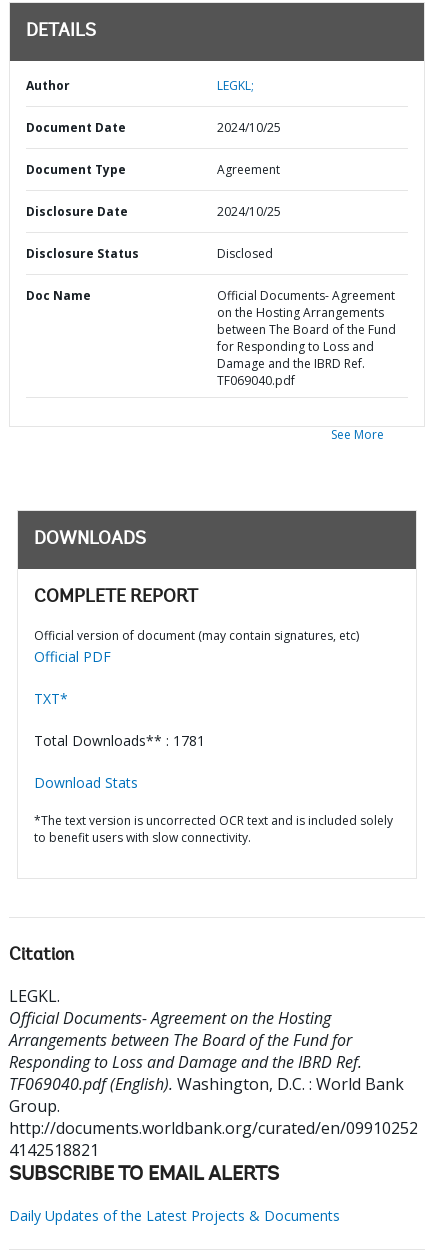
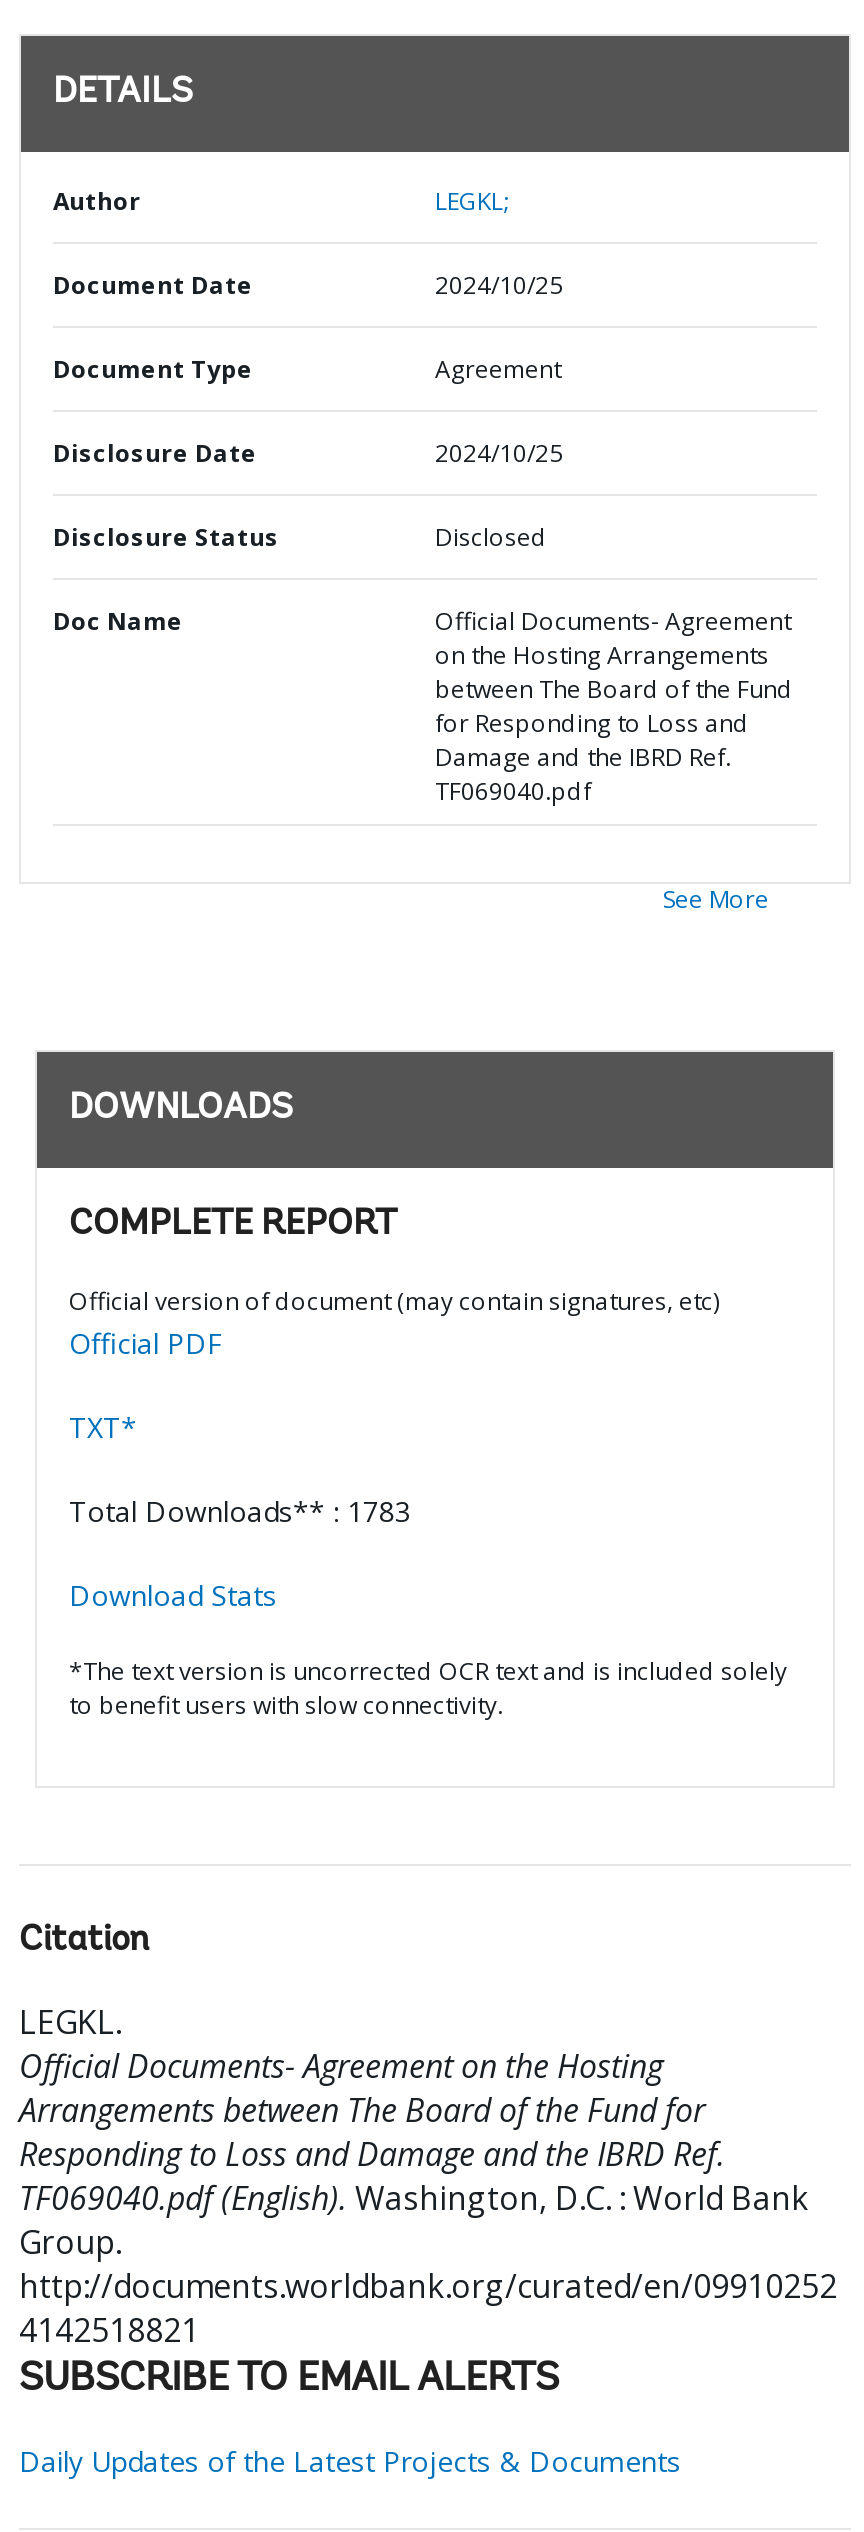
- Total Downloads** : 1781
+ Total Downloads** : 1783
